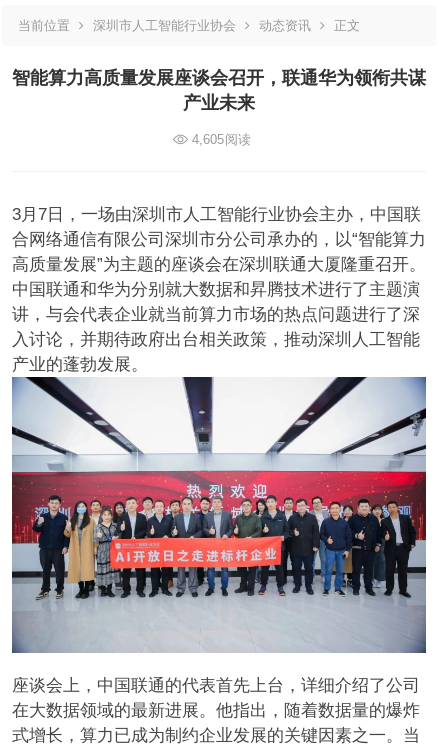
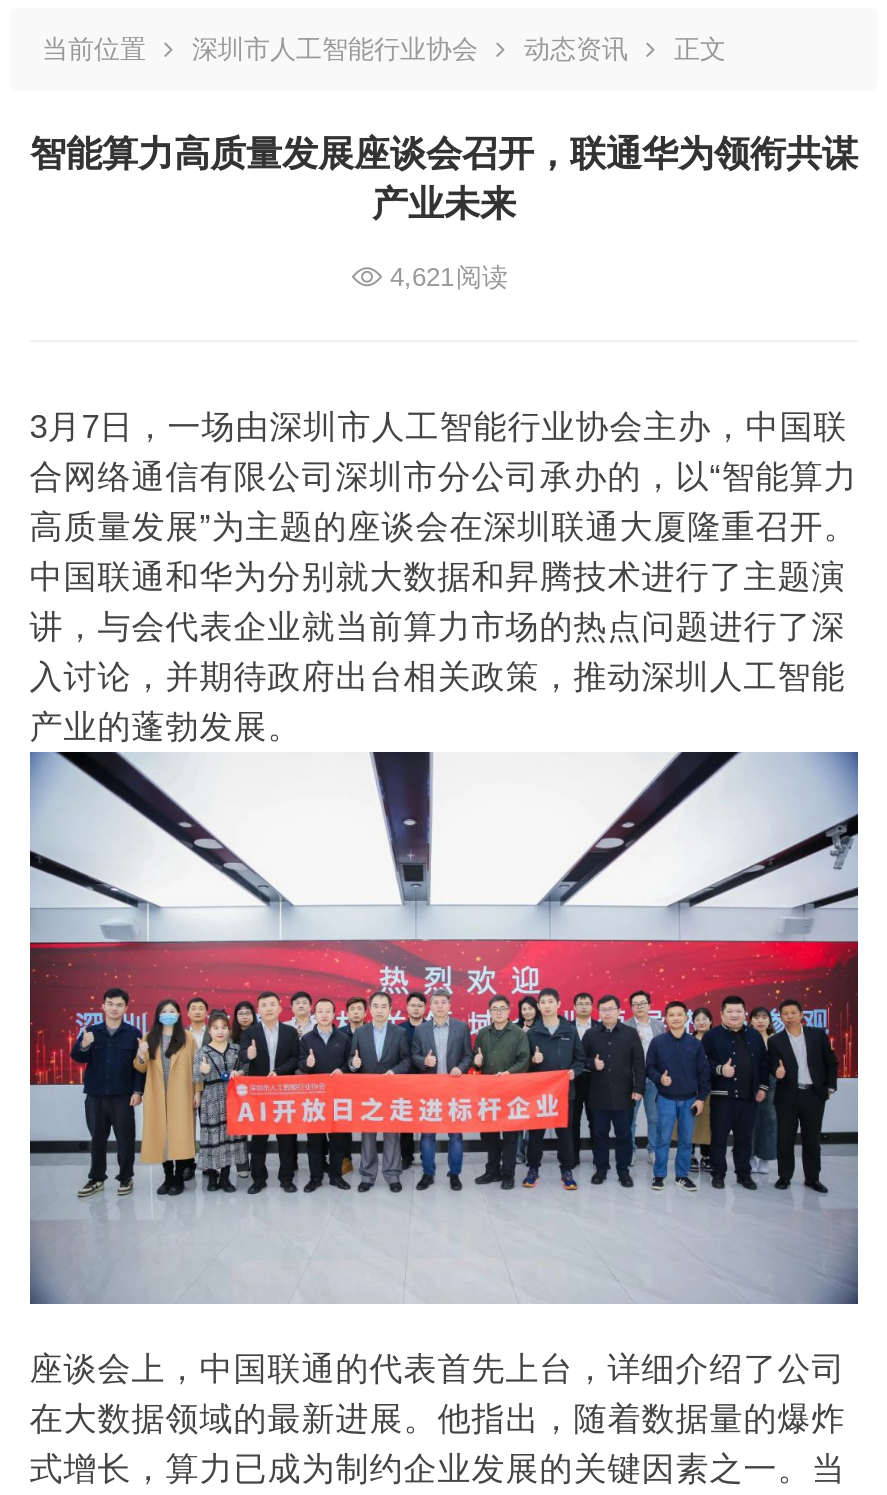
- 4,605阅读
+ 4,621阅读
